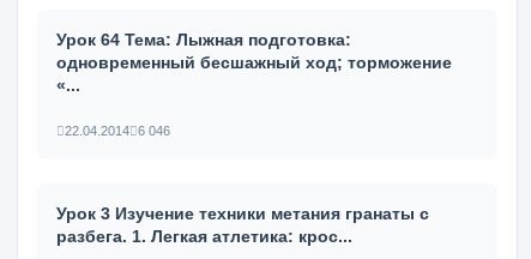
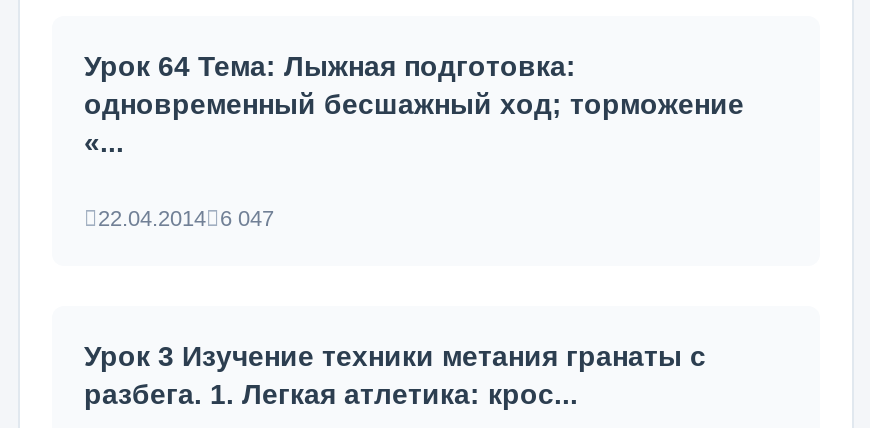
- 22.04.2014 6 046
+ 22.04.2014 6 047
